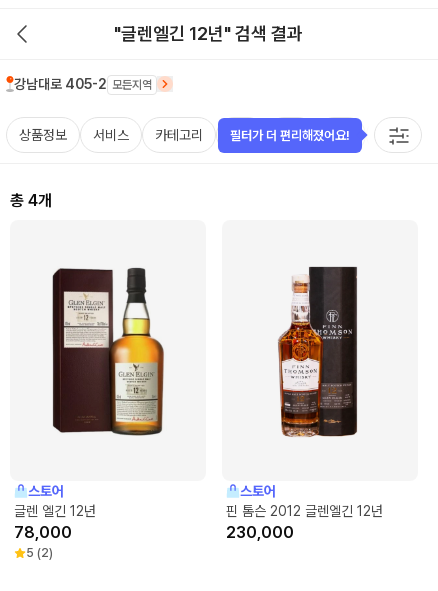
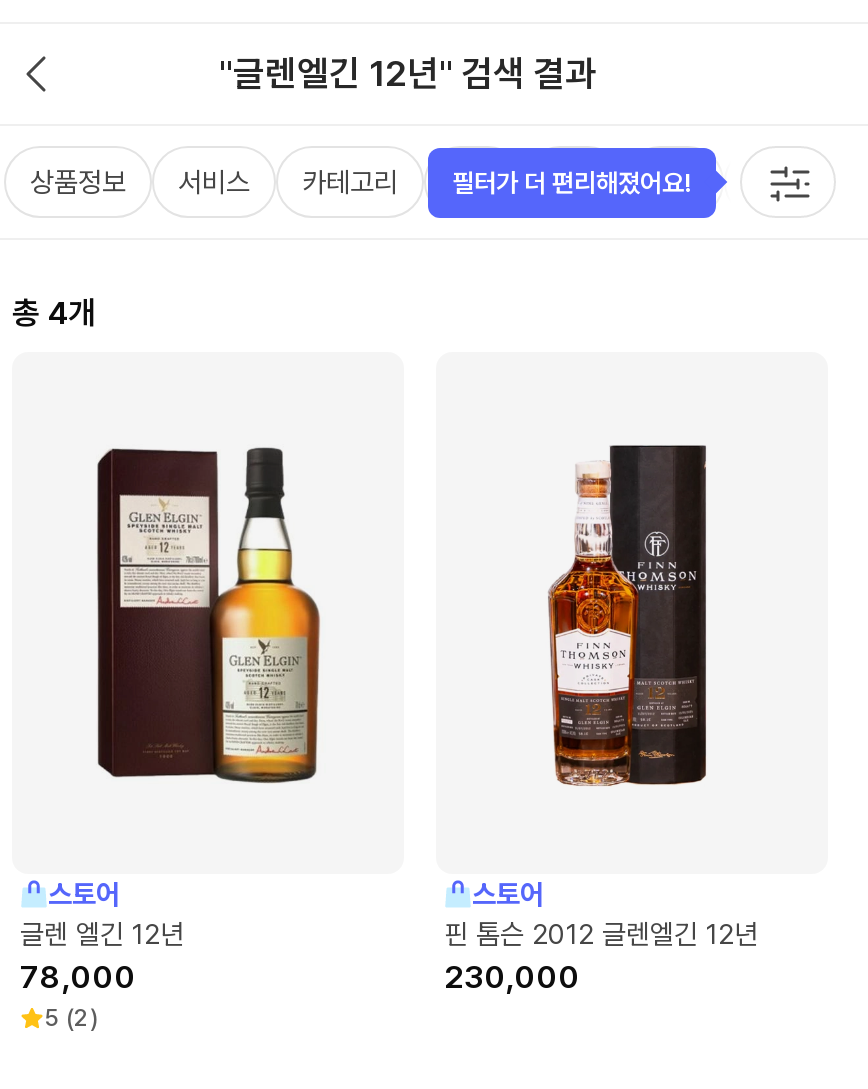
- 강남대로 405-2 모든지역
